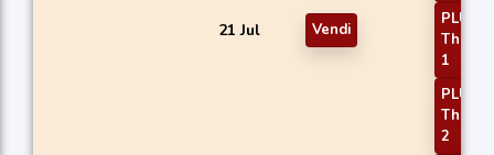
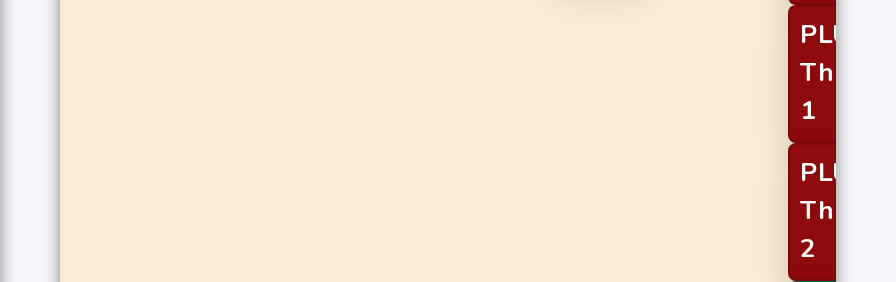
- 21 Jul
- Vendi
